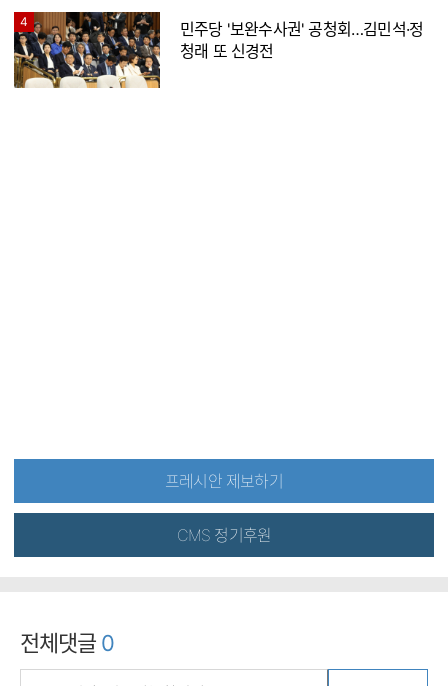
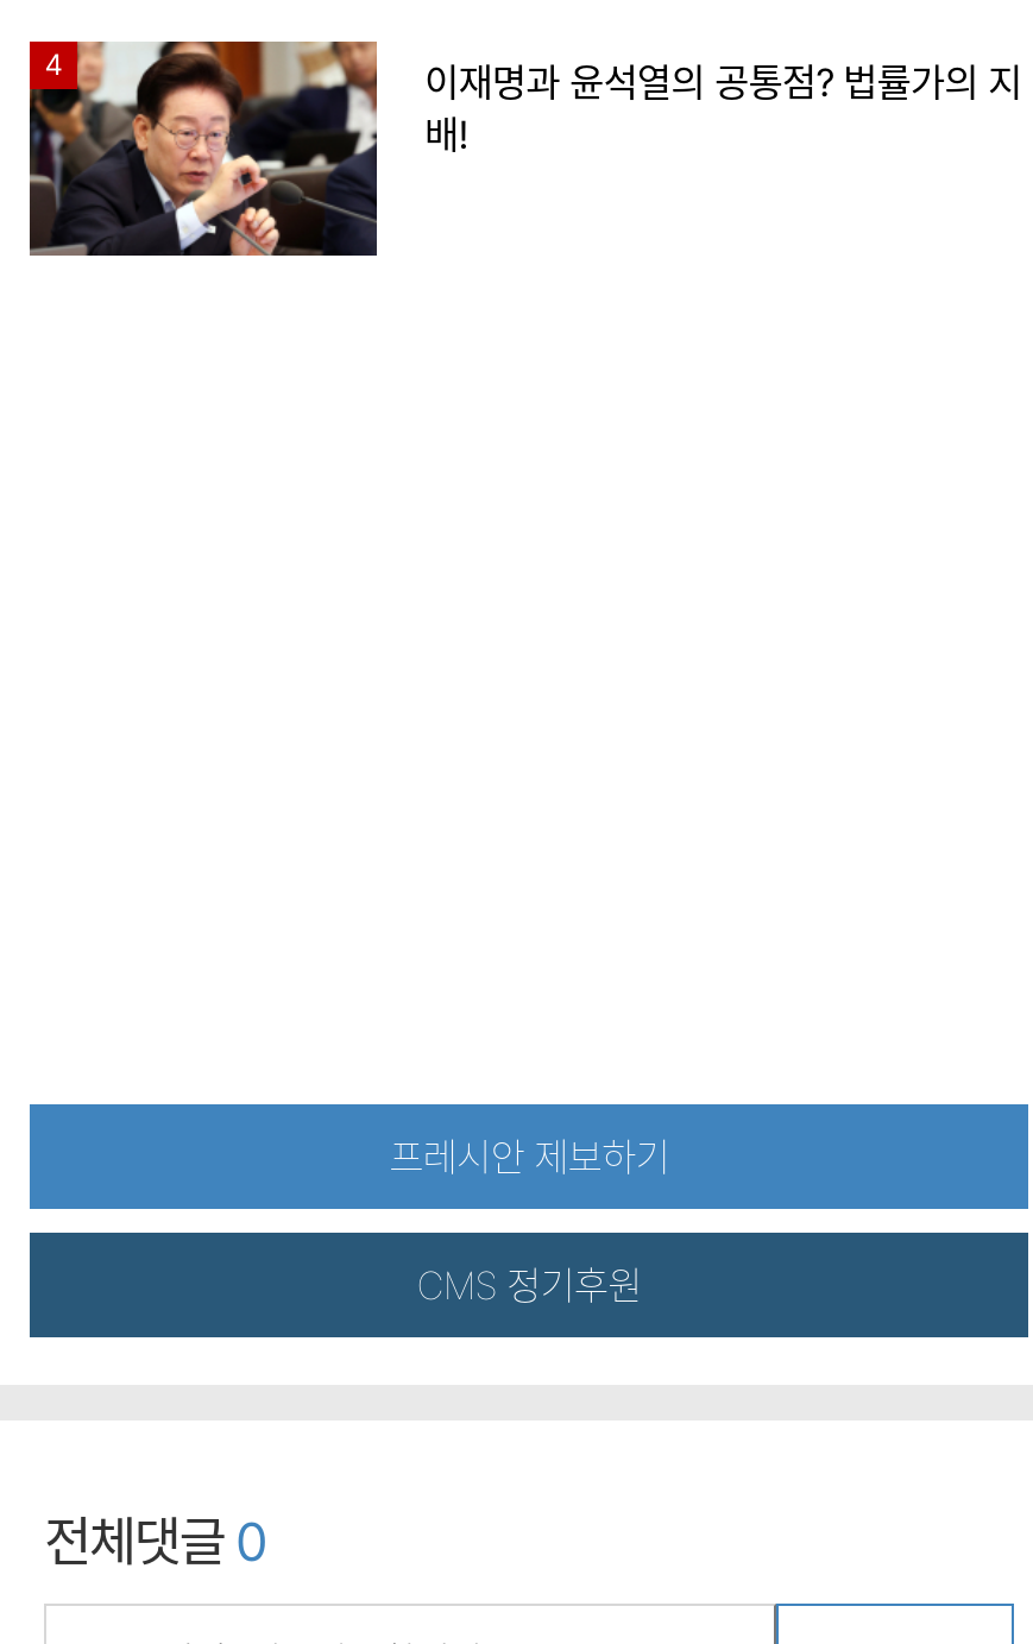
- [image]
- 민주당 '보완수사권' 공청회…김민석·정
- 청래 또 신경전
+ [image]
+ 이재명과 윤석열의 공통점? 법률가의 지
+ 배!
